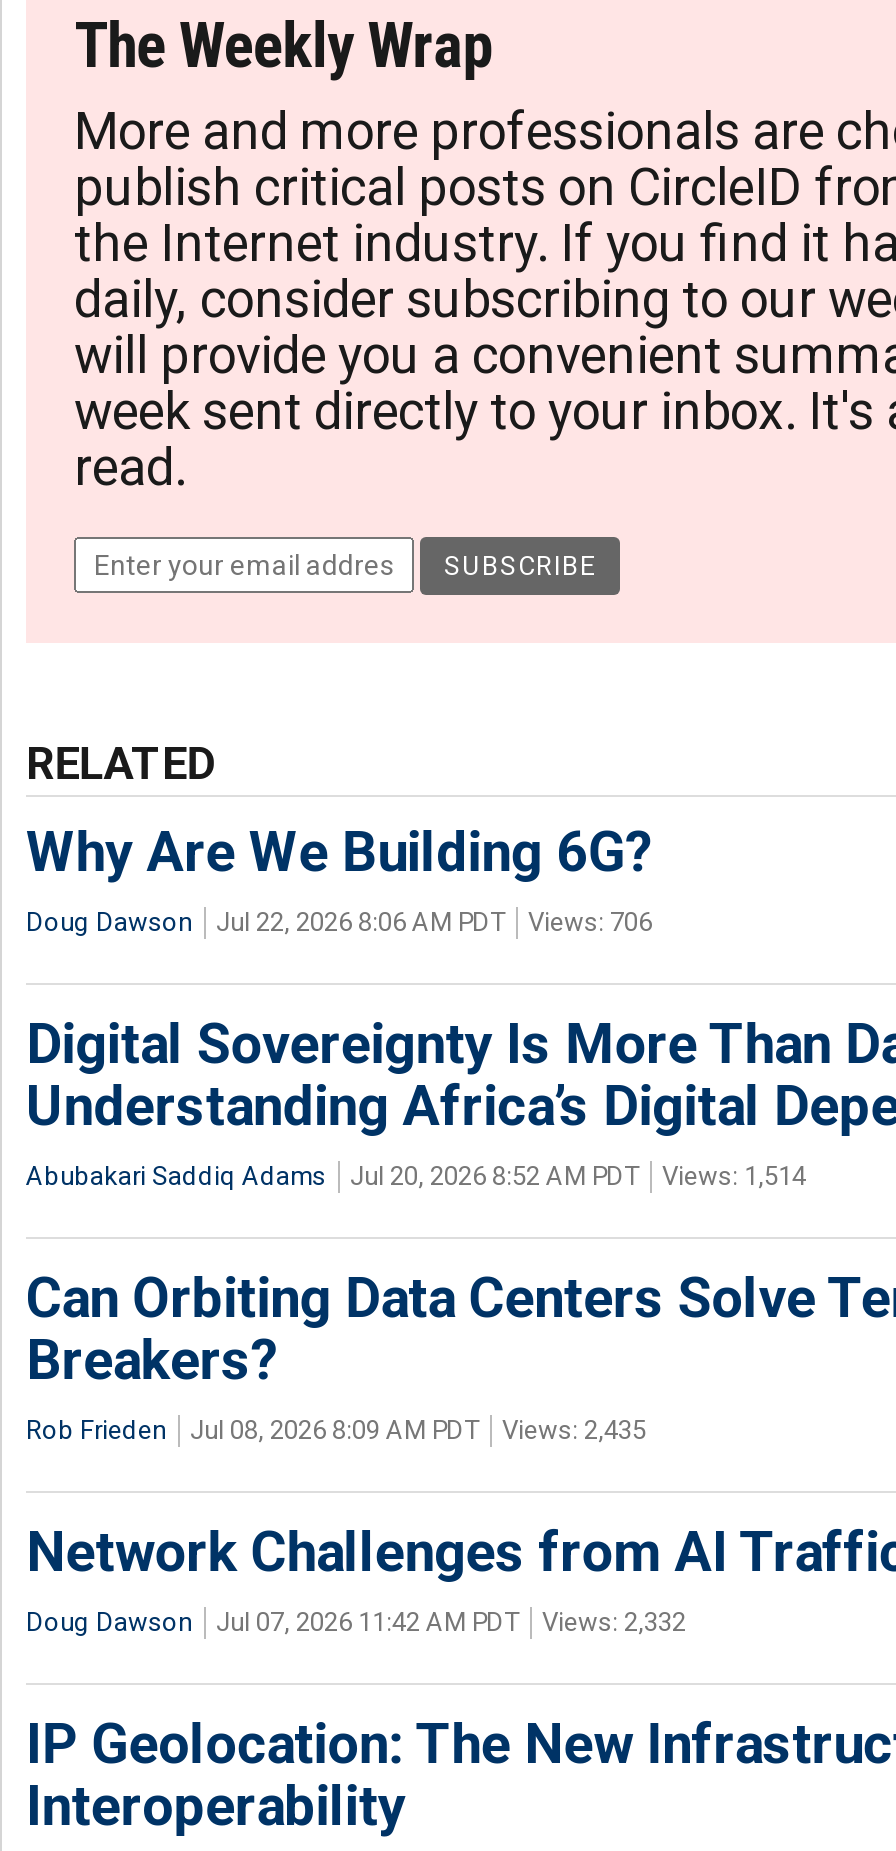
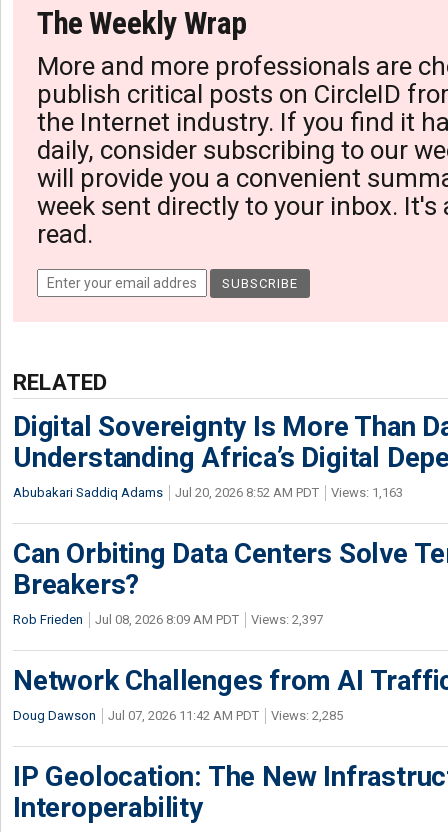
- Why Are We Building 6G?
- Doug Dawson
- Jul 22, 2026 8:06 AM PDT
- Views: 706

- Abubakari Saddiq Adams Jul 20, 2026 8:52 AM PDT Views: 1,514
+ Abubakari Saddiq Adams Jul 20, 2026 8:52 AM PDT Views: 1,163

- Rob Frieden Jul 08, 2026 8:09 AM PDT Views: 2,435
+ Rob Frieden Jul 08, 2026 8:09 AM PDT Views: 2,397

- Doug Dawson Jul 07, 2026 11:42 AM PDT Views: 2,332
+ Doug Dawson Jul 07, 2026 11:42 AM PDT Views: 2,285
